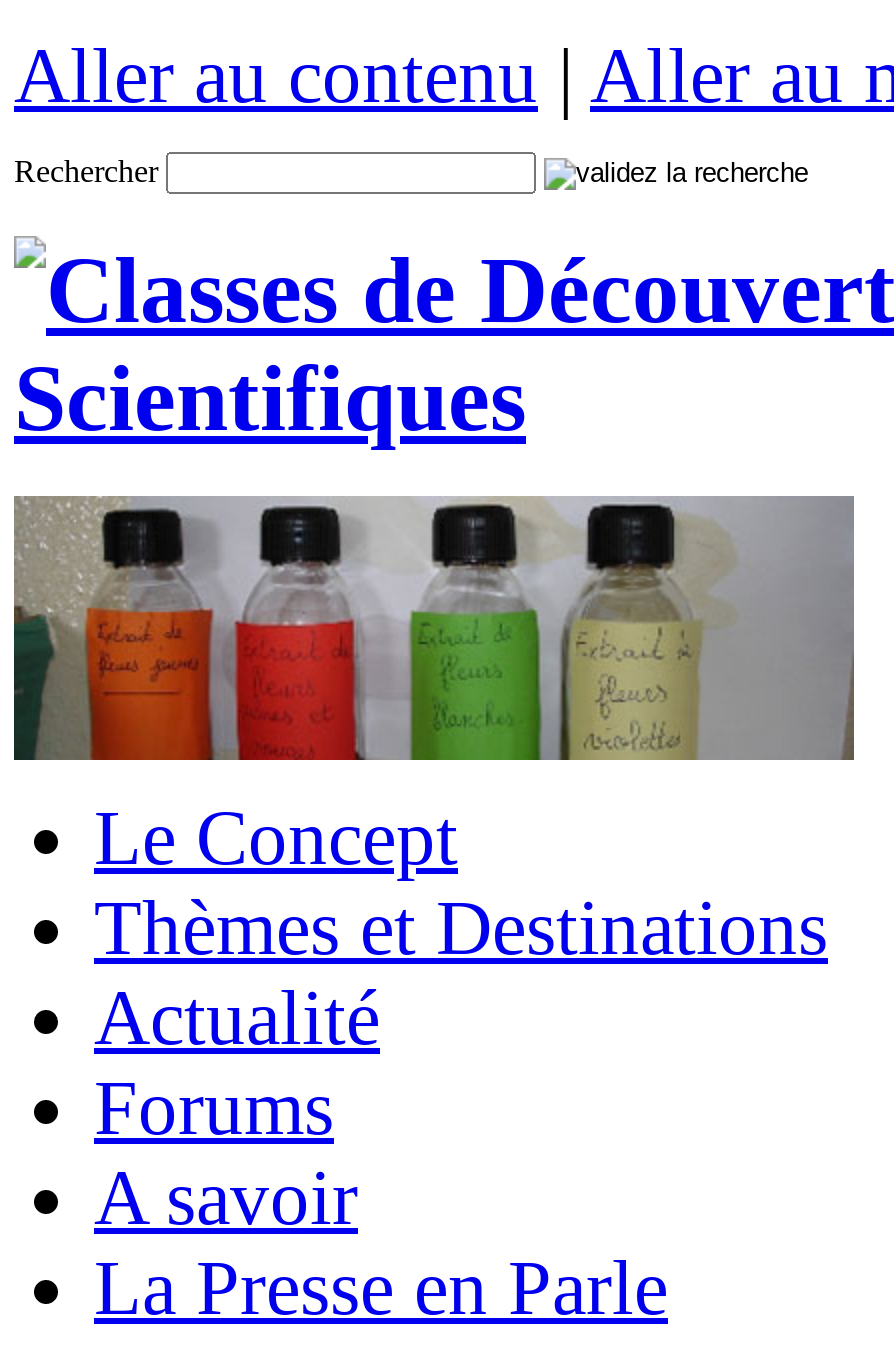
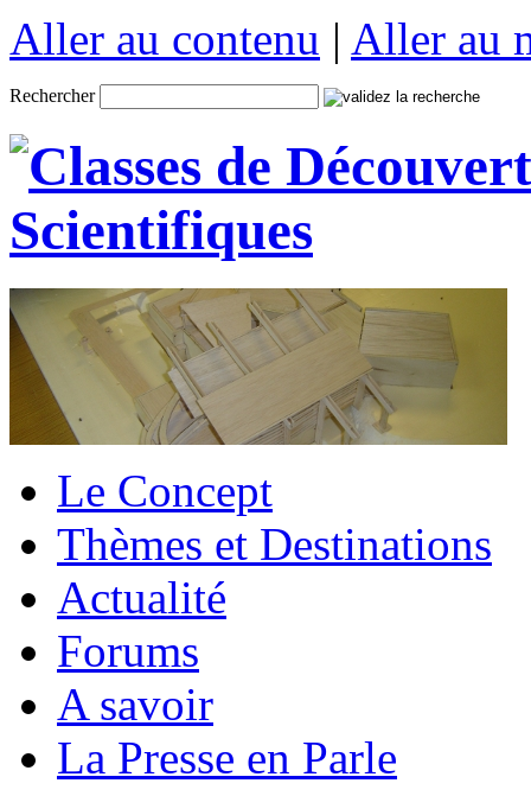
- [image]
+ [image]
